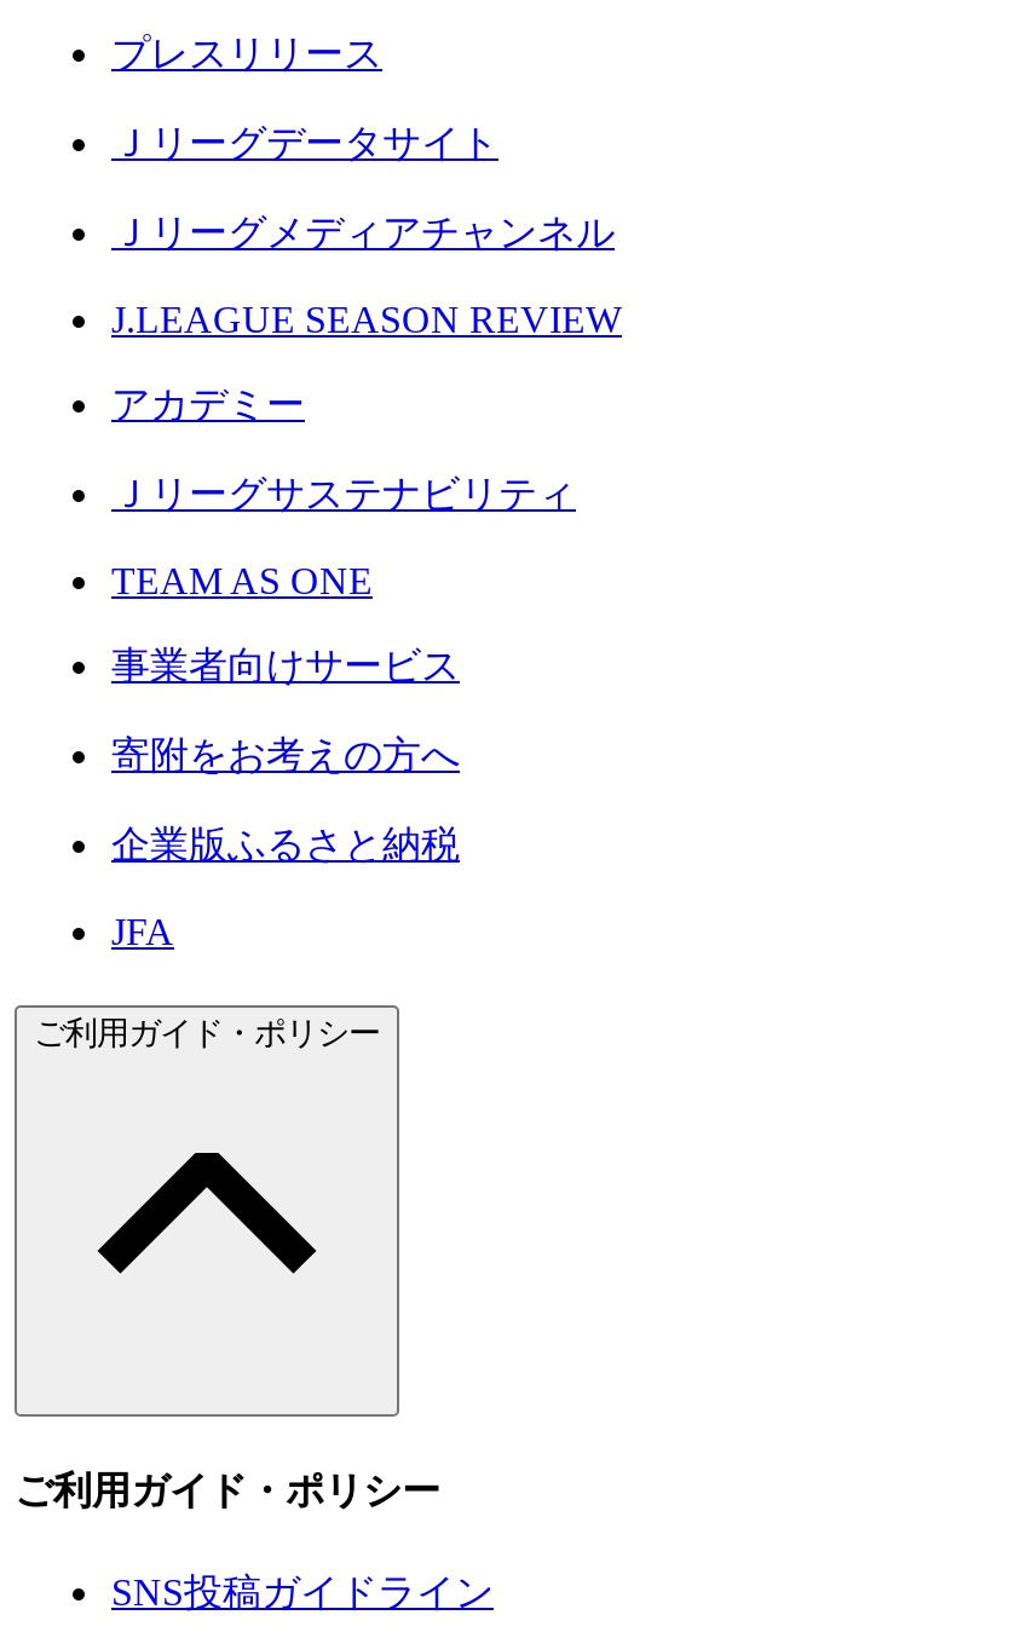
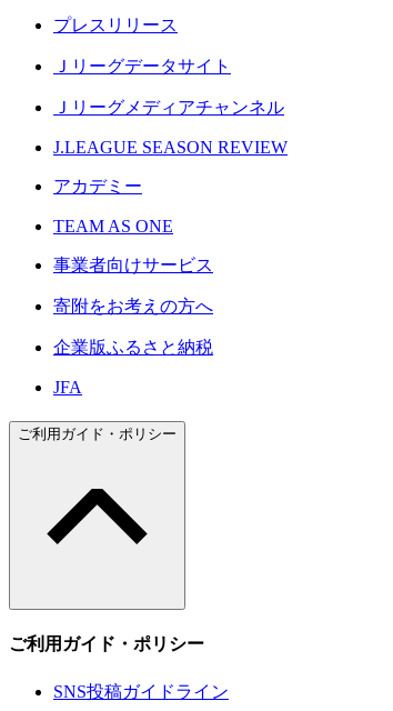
- Ｊリーグサステナビリティ
